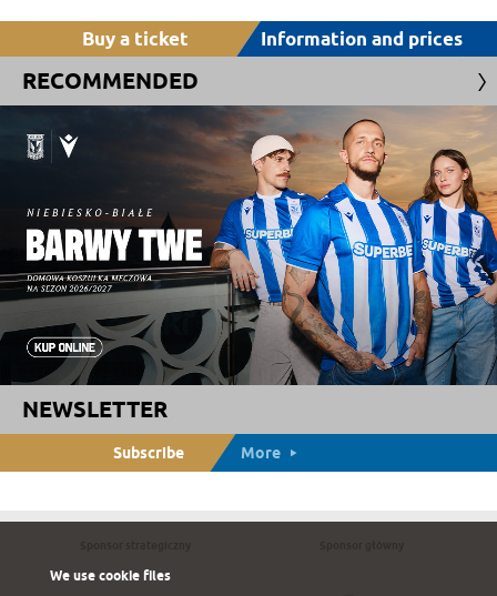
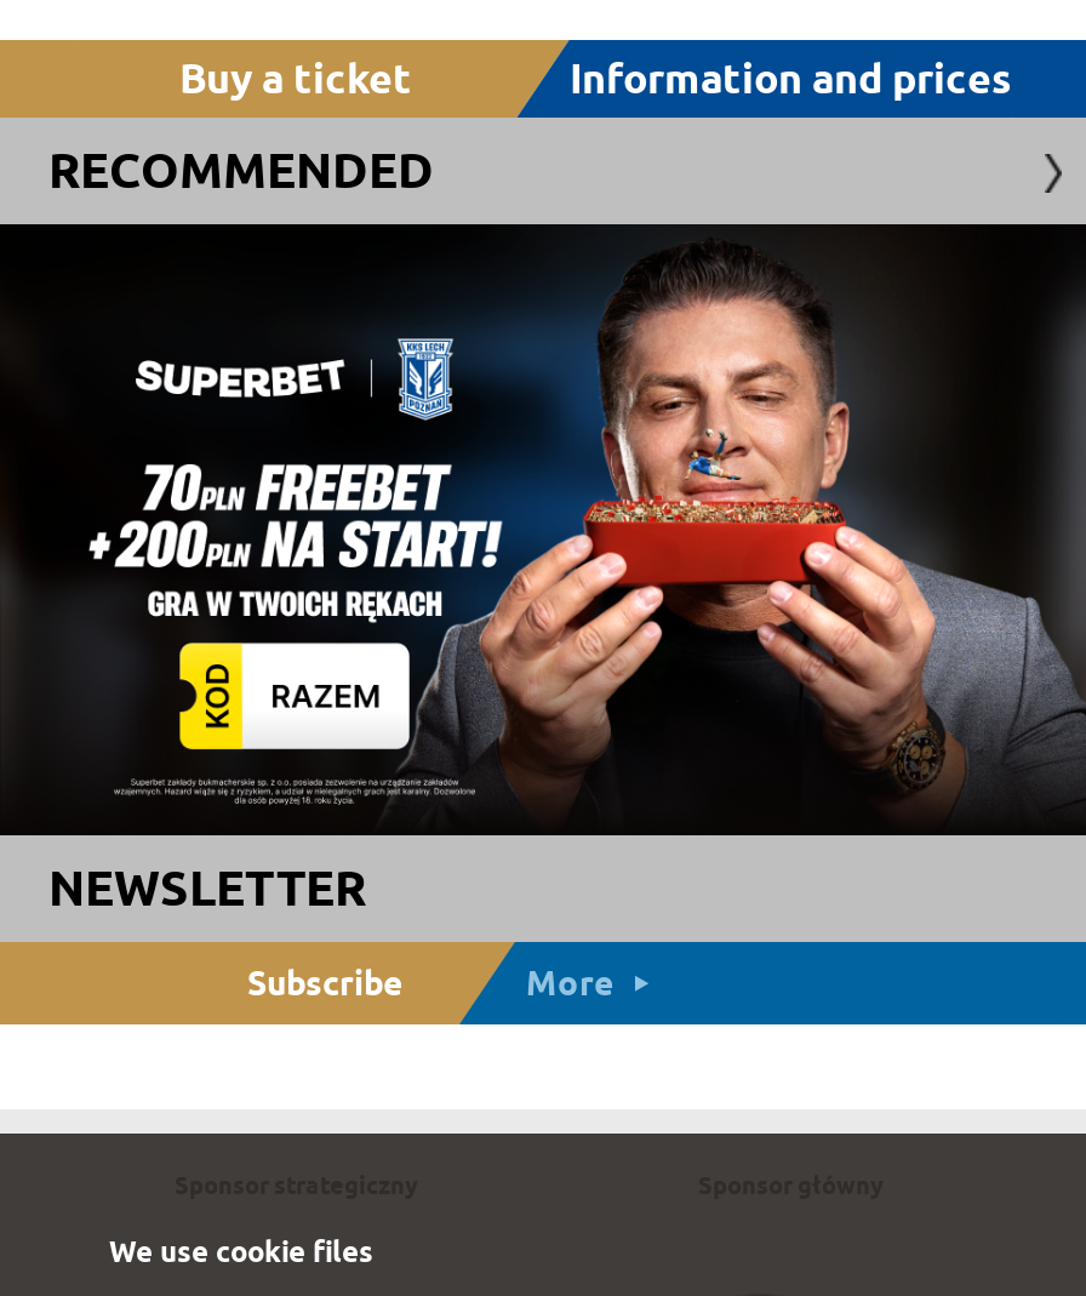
- [image]
+ [image]
